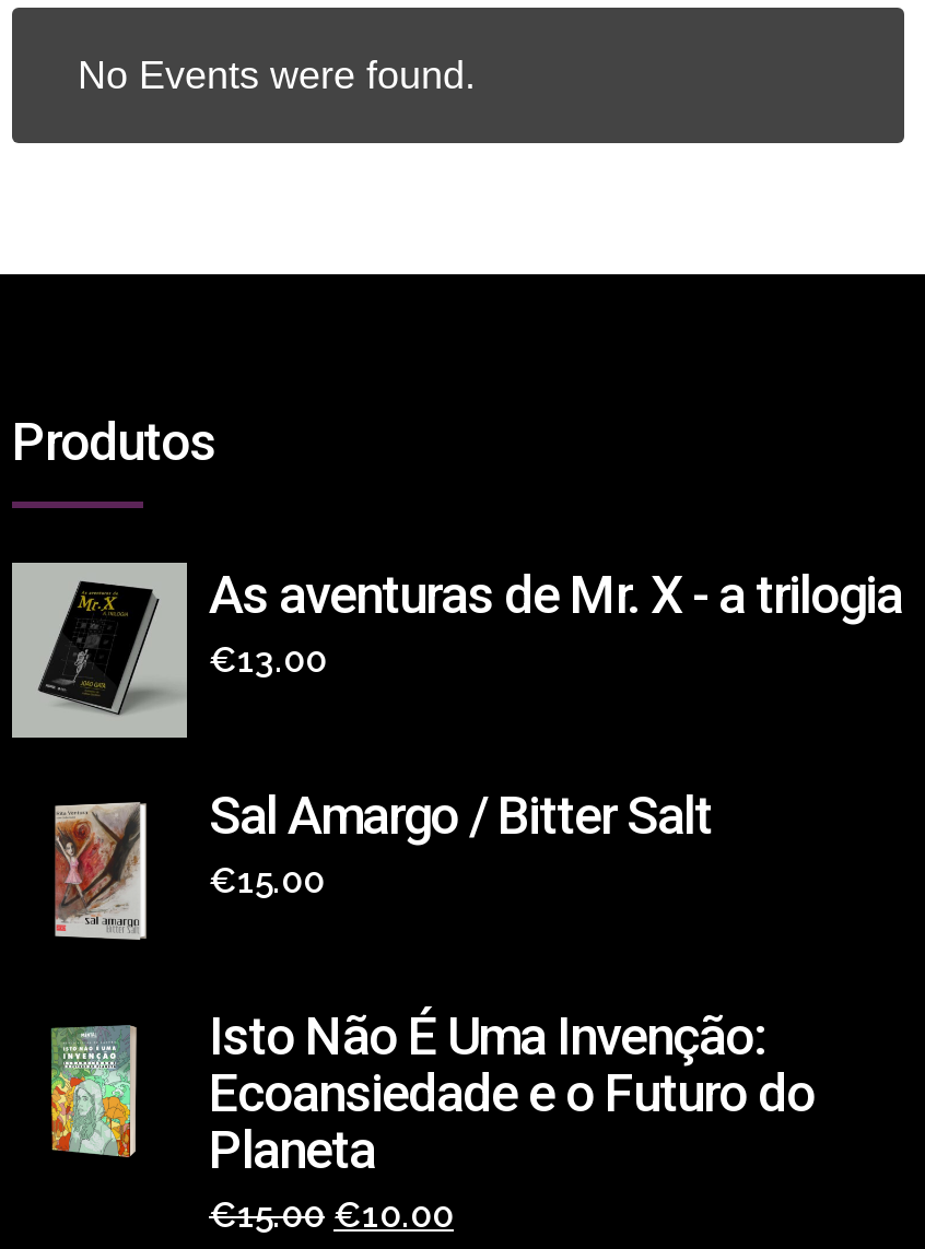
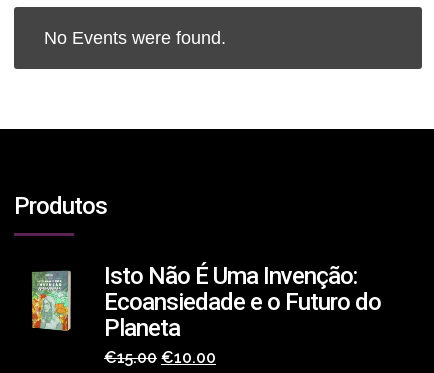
- [image]
- As aventuras de Mr. X - a trilogia
- €13.00
- Sal Amargo / Bitter Salt
- €15.00

- [image]
